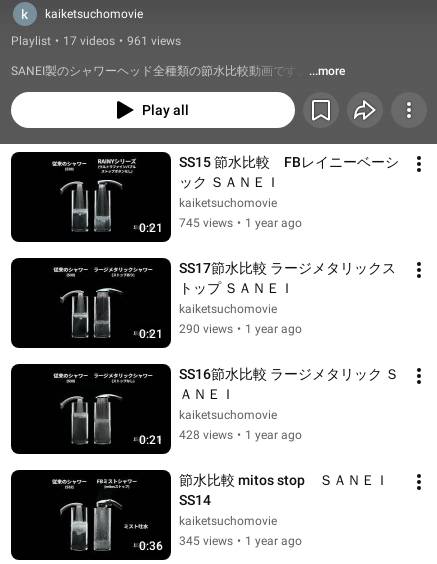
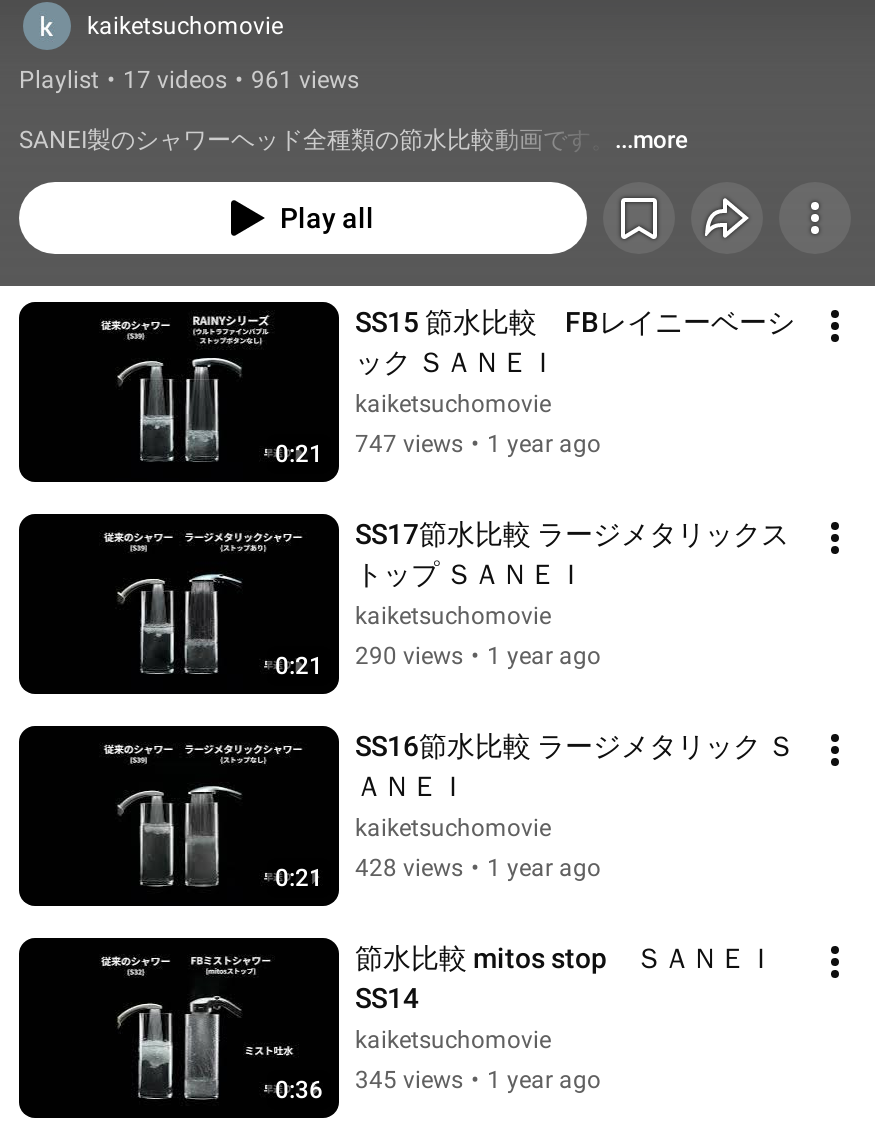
- 745 views • 1 year ago
+ 747 views • 1 year ago
